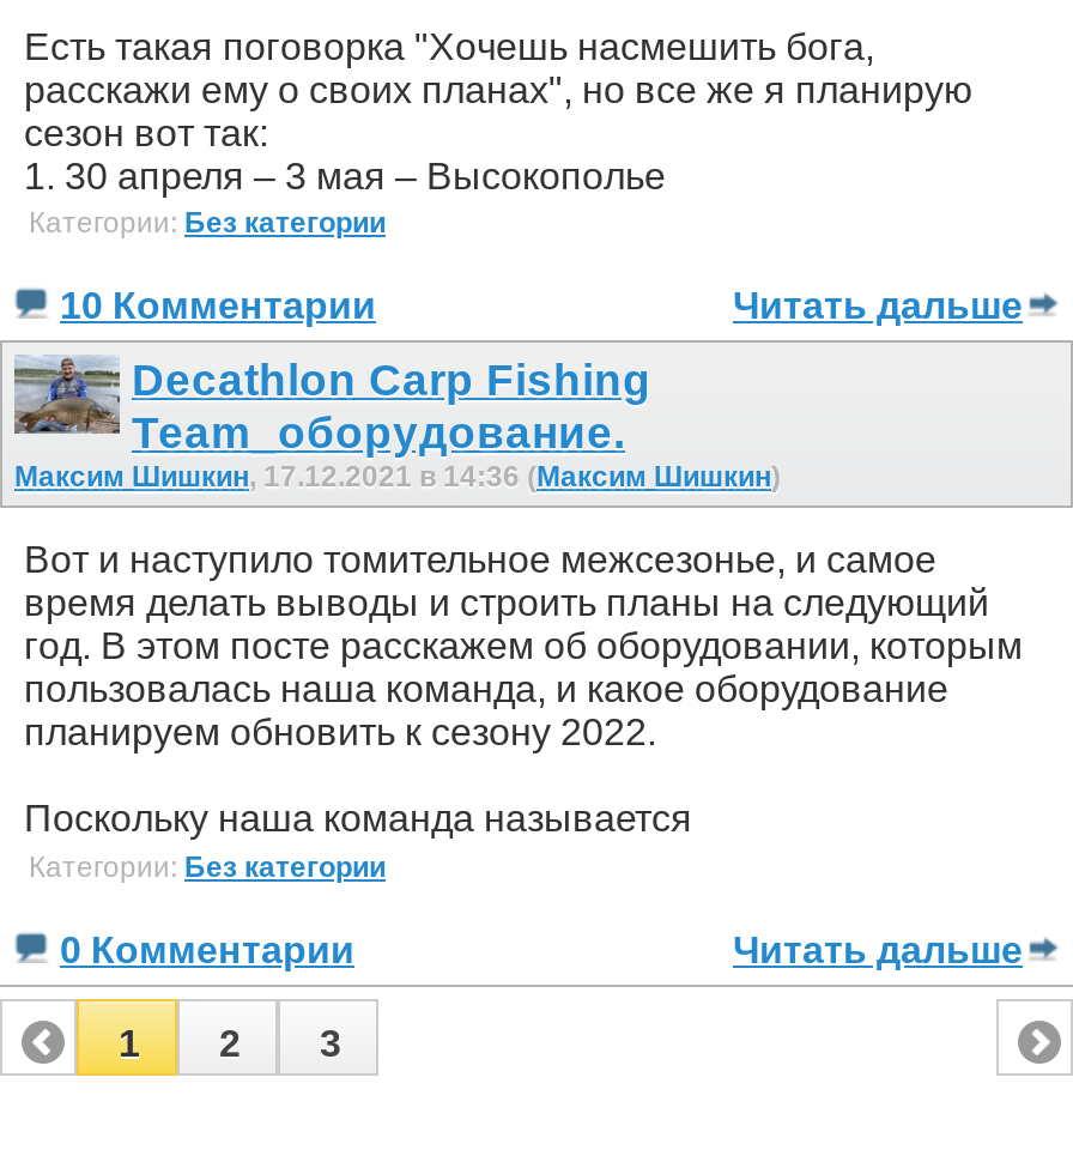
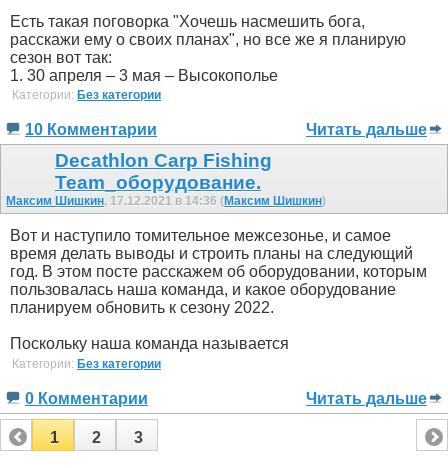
- [image]
